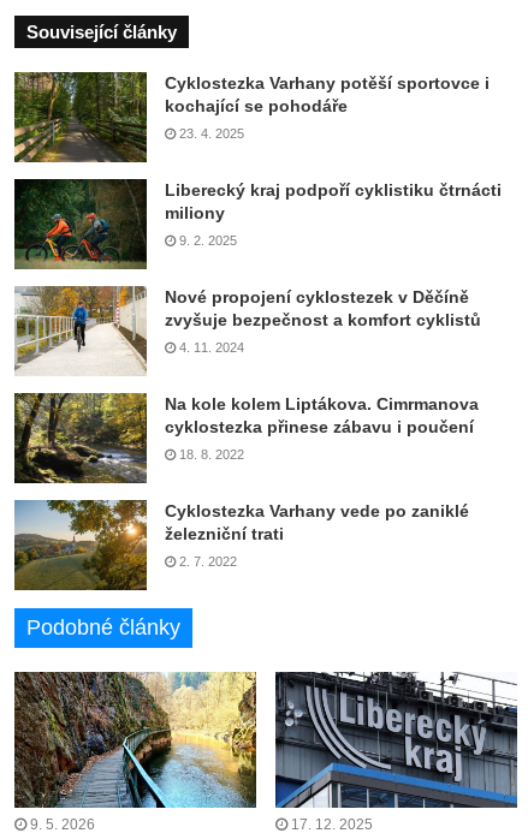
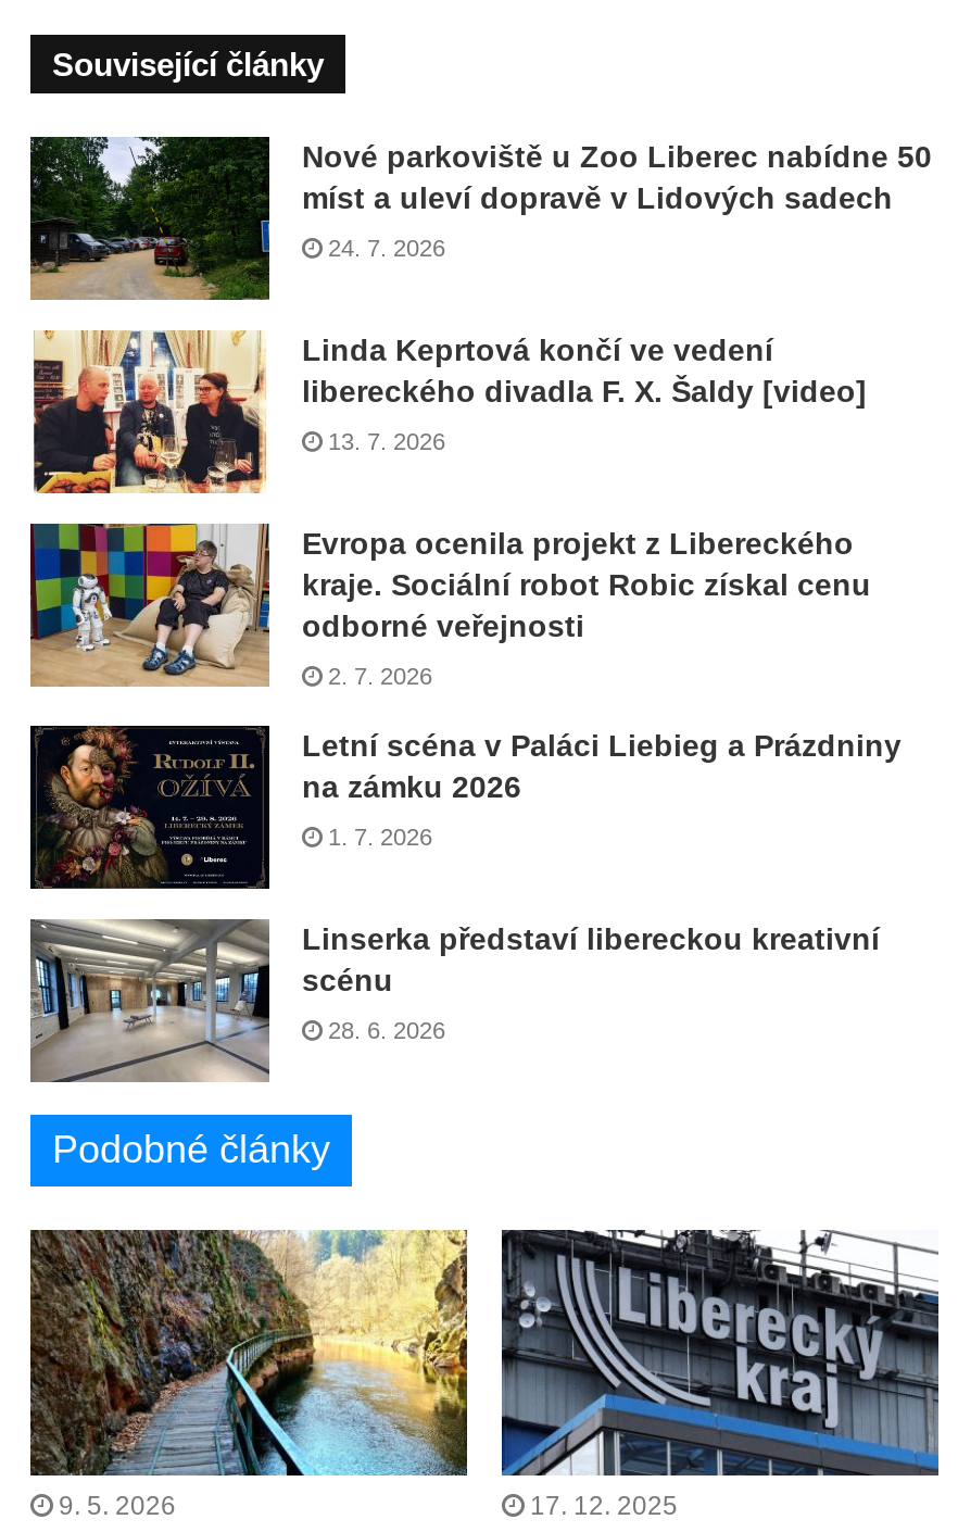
- [image]
- Cyklostezka Varhany potěší sportovce i
- kochající se pohodáře
+ [image]
+ Nové parkoviště u Zoo Liberec nabídne 50
+ míst a uleví dopravě v Lidových sadech

- 23. 4. 2025
+ 24. 7. 2026

- [image]
- Liberecký kraj podpoří cyklistiku čtrnácti
- miliony
+ [image]
+ Linda Keprtová končí ve vedení
+ libereckého divadla F. X. Šaldy [video]

- 9. 2. 2025
+ 13. 7. 2026

- [image]
- Nové propojení cyklostezek v Děčíně
- zvyšuje bezpečnost a komfort cyklistů
+ [image]
+ Evropa ocenila projekt z Libereckého
+ kraje. Sociální robot Robic získal cenu
+ odborné veřejnosti

- 4. 11. 2024
+ 2. 7. 2026

- [image]
- Na kole kolem Liptákova. Cimrmanova
- cyklostezka přinese zábavu i poučení
+ [image]
+ Letní scéna v Paláci Liebieg a Prázdniny
+ na zámku 2026

- 18. 8. 2022
+ 1. 7. 2026

- [image]
- Cyklostezka Varhany vede po zaniklé
- železniční trati
+ [image]
+ Linserka představí libereckou kreativní
+ scénu

- 2. 7. 2022
+ 28. 6. 2026
